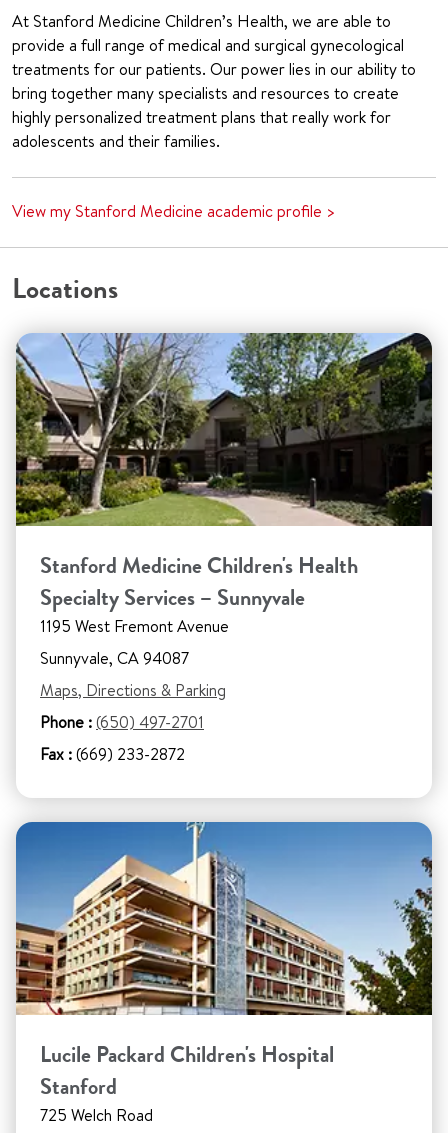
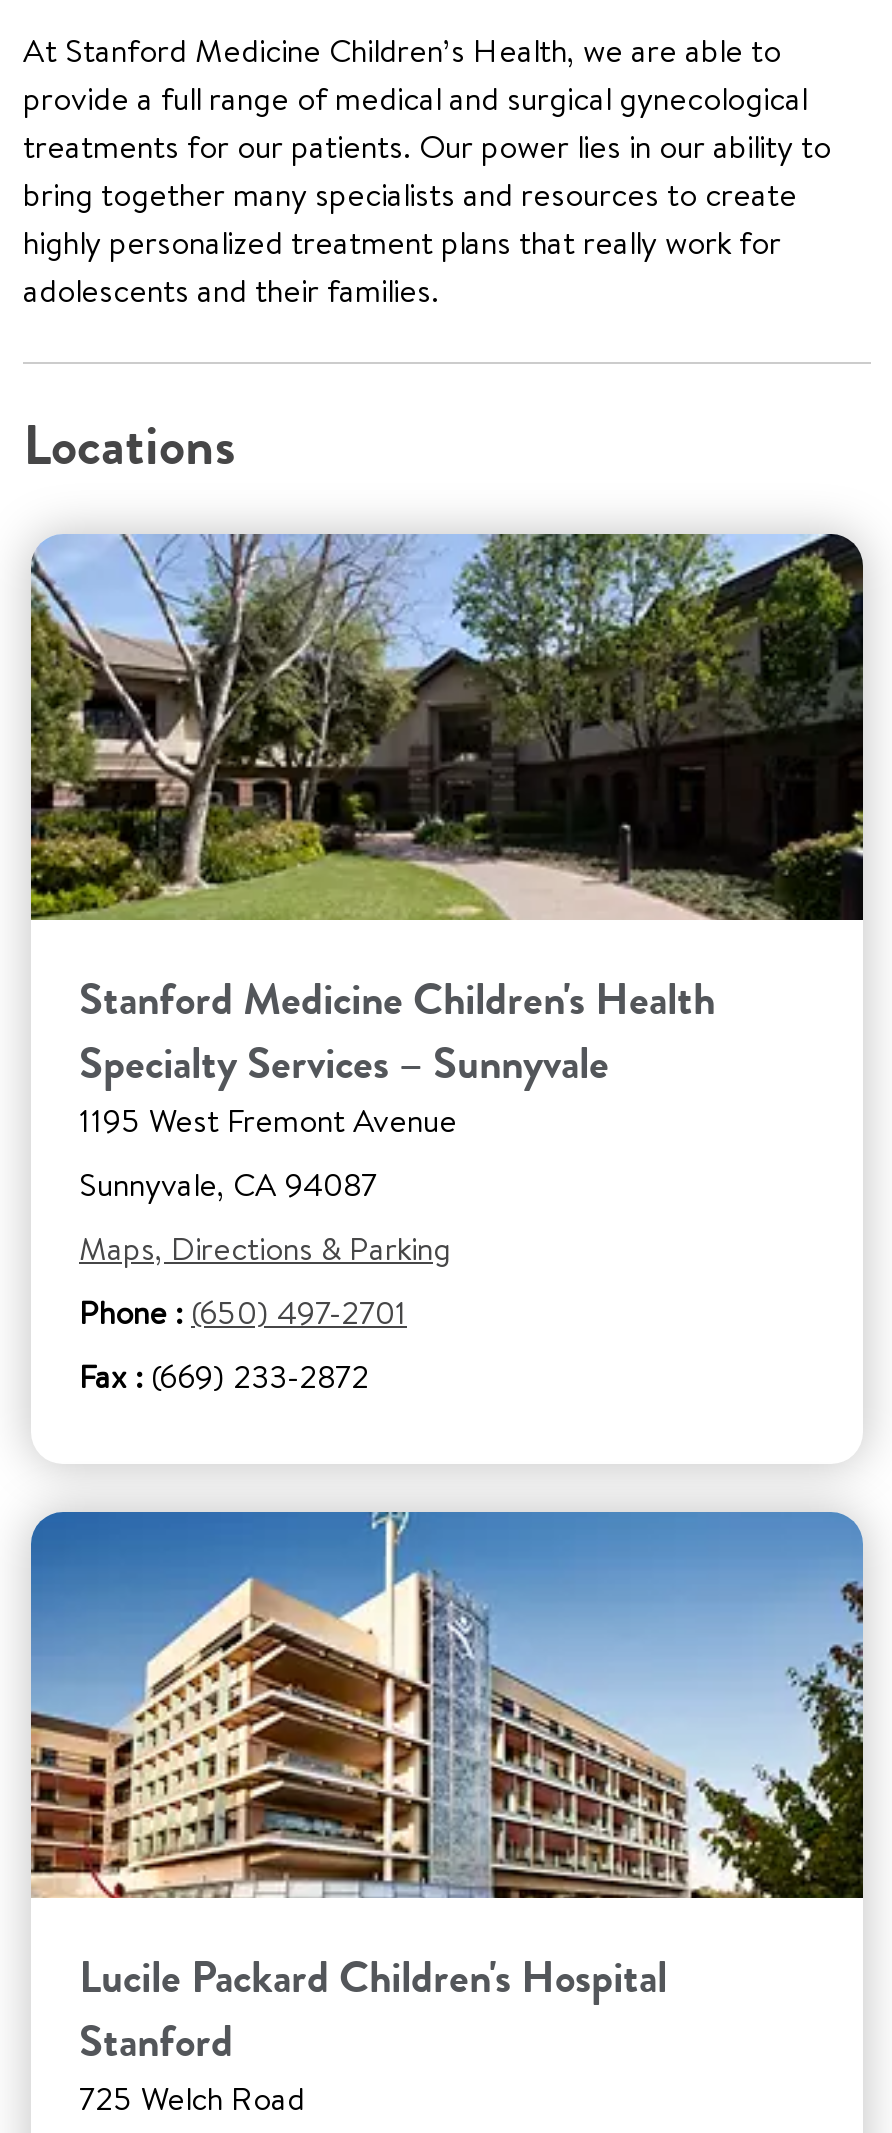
- View my Stanford Medicine academic profile >
